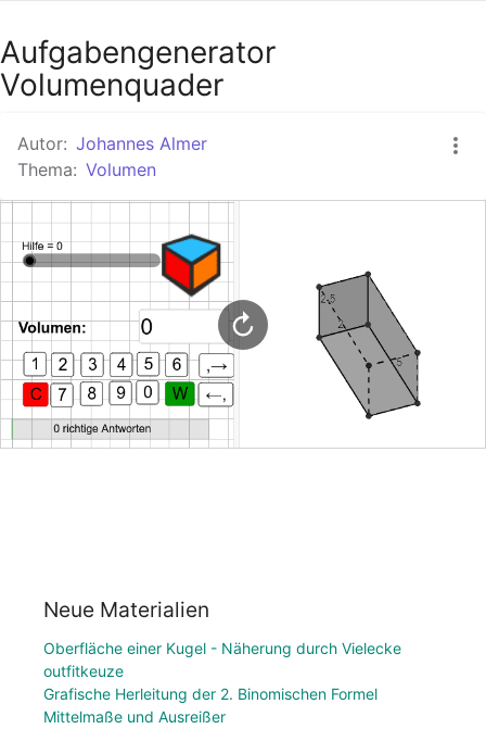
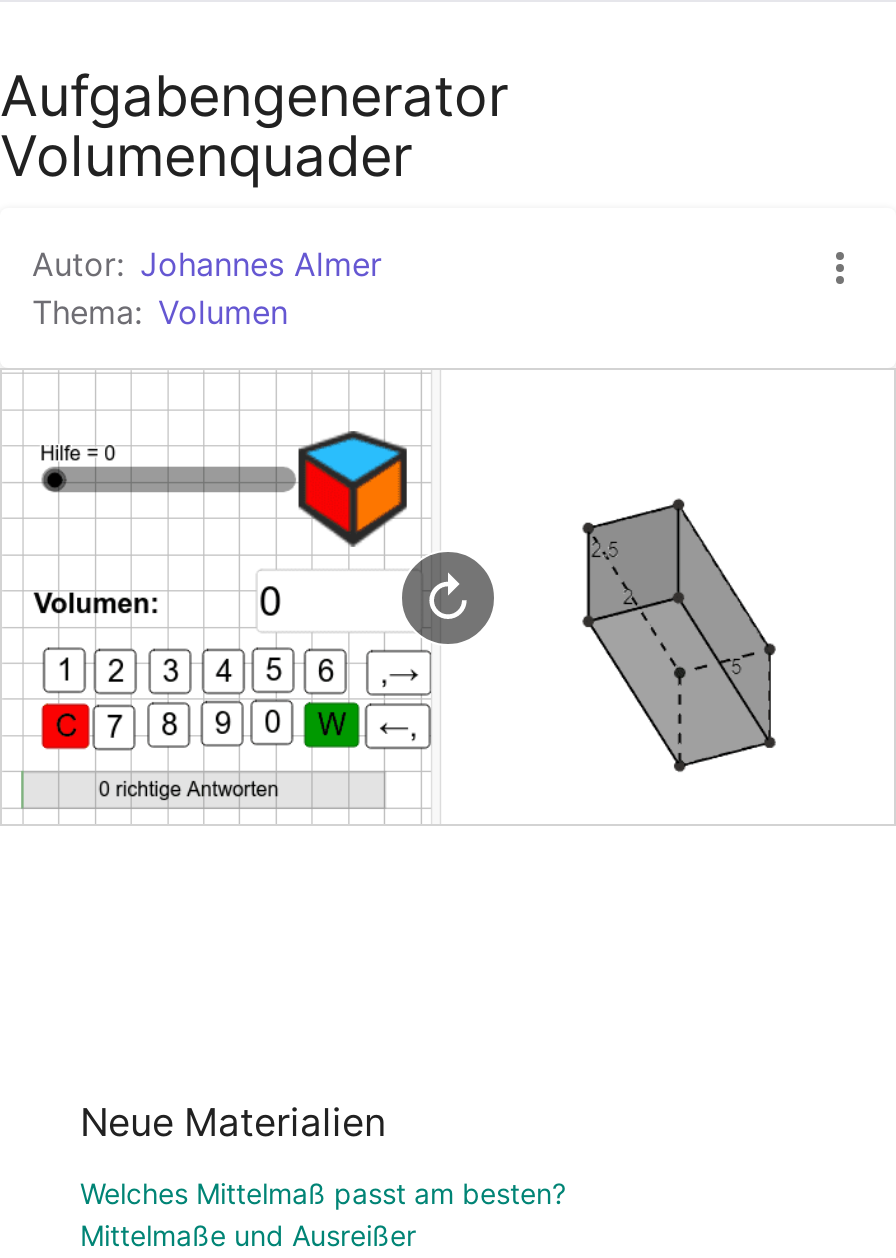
- Oberfläche einer Kugel - Näherung durch Vielecke
- outfitkeuze
- Grafische Herleitung der 2. Binomischen Formel
+ Welches Mittelmaß passt am besten?
